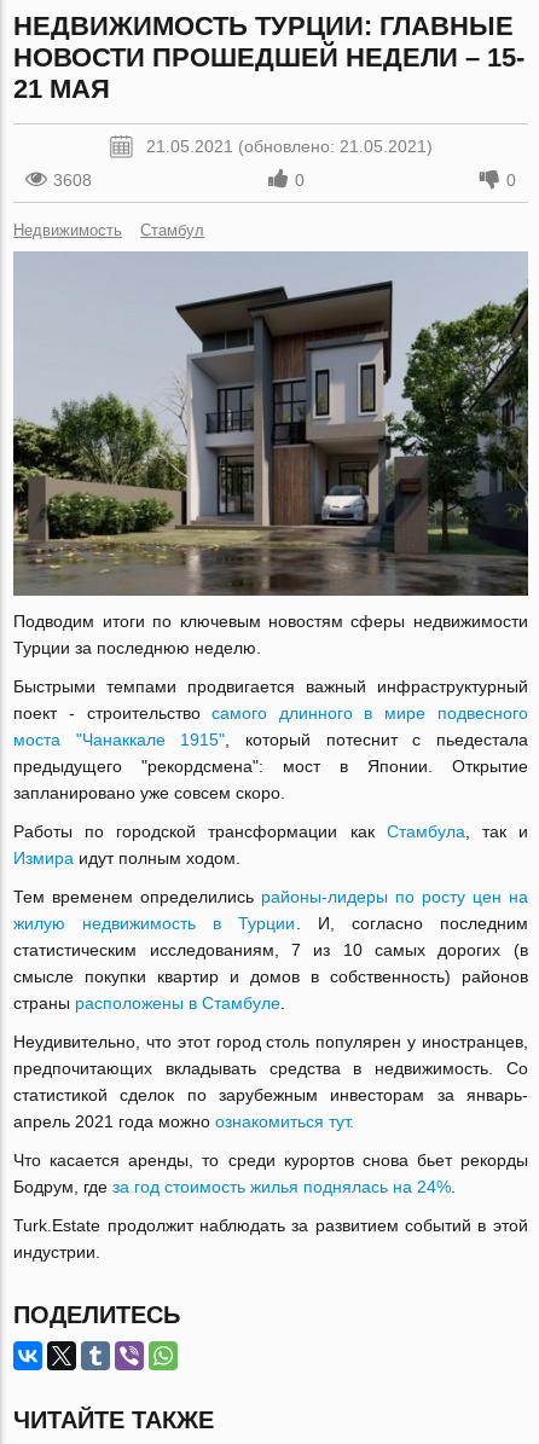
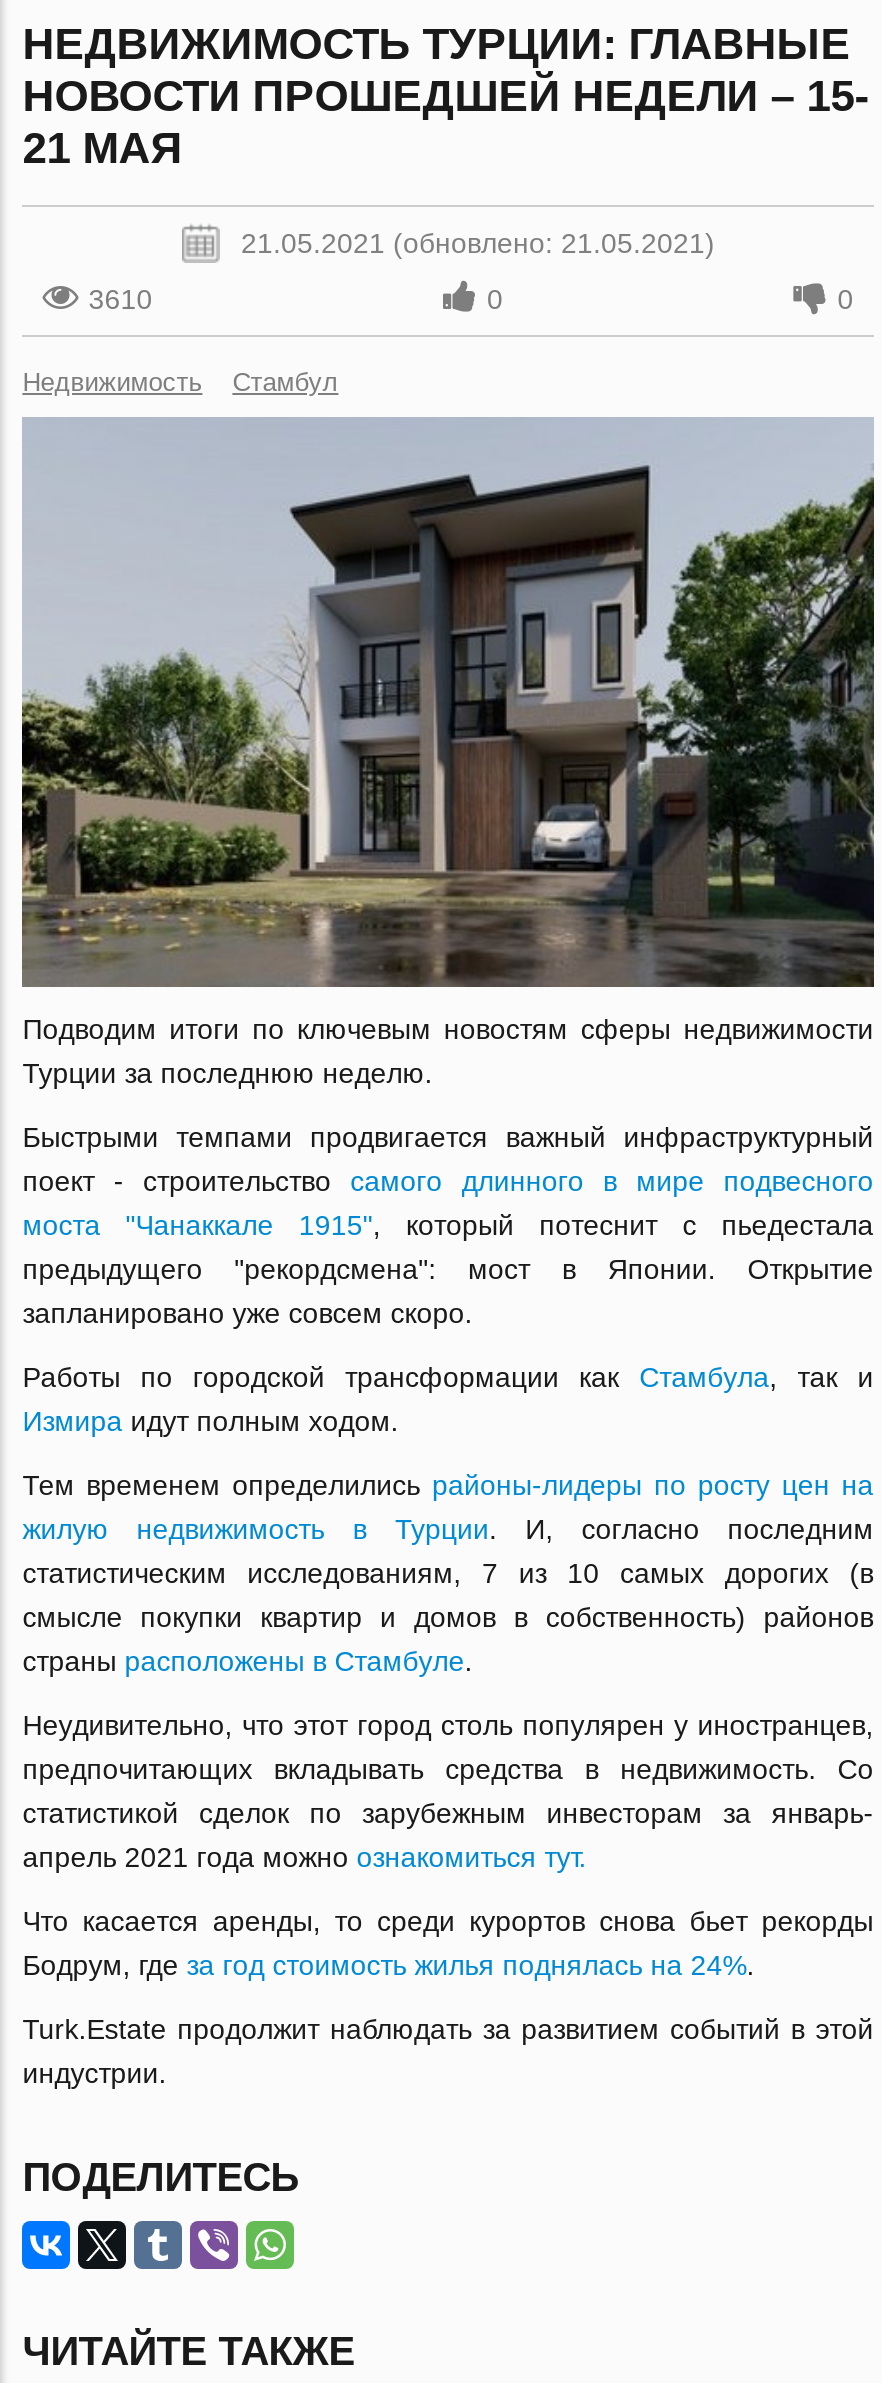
- 3608
+ 3610
